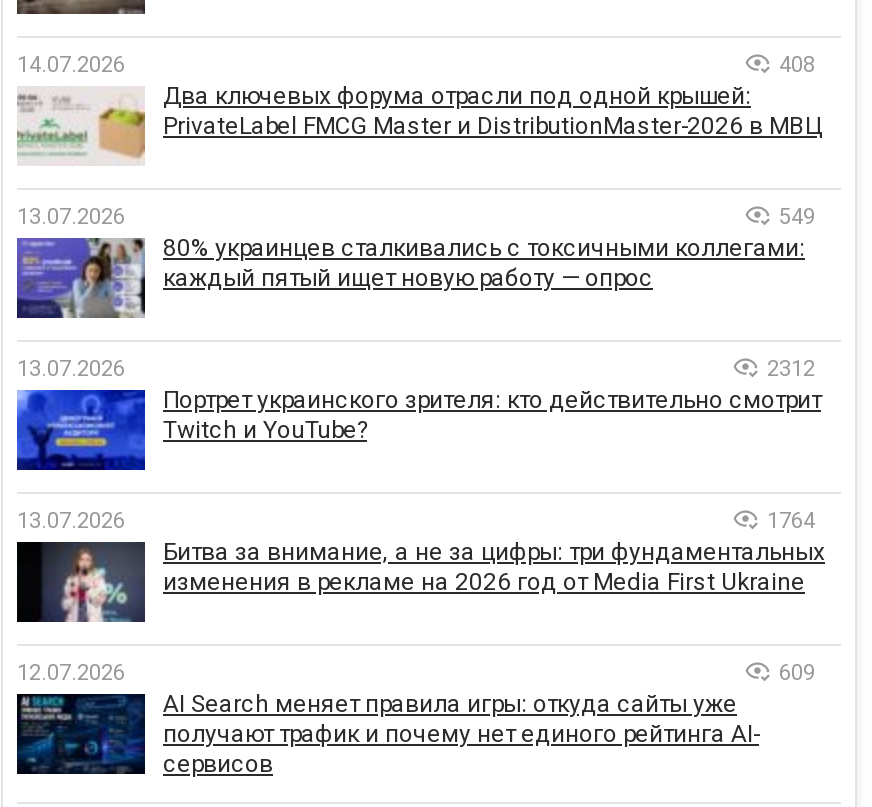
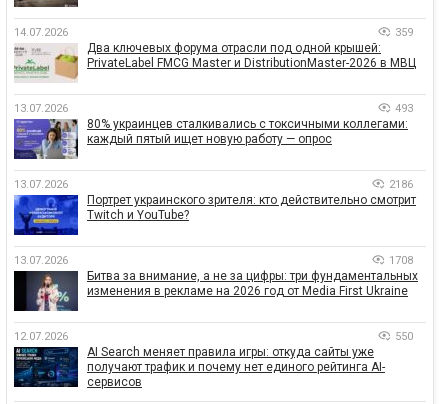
- 408
+ 359

- 549
+ 493

- 2312
+ 2186

- 1764
+ 1708

- 609
+ 550
